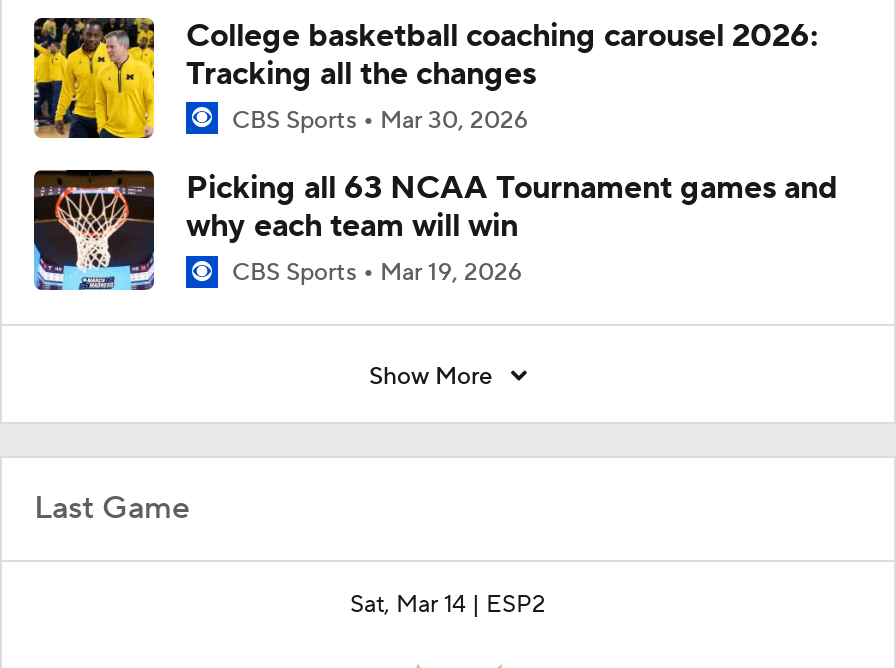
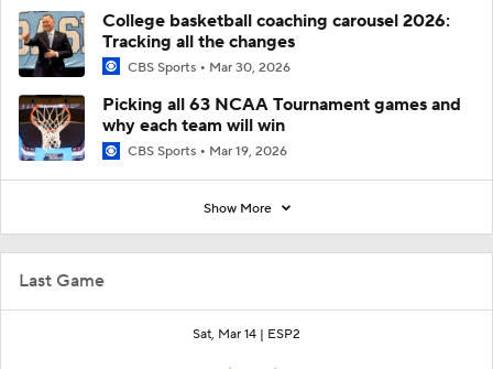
- [image]
+ [image]
